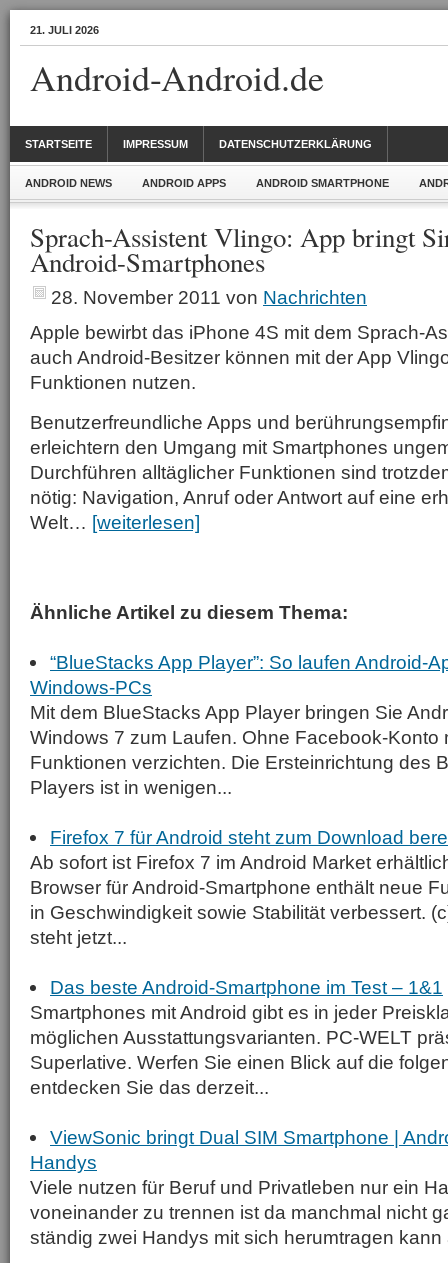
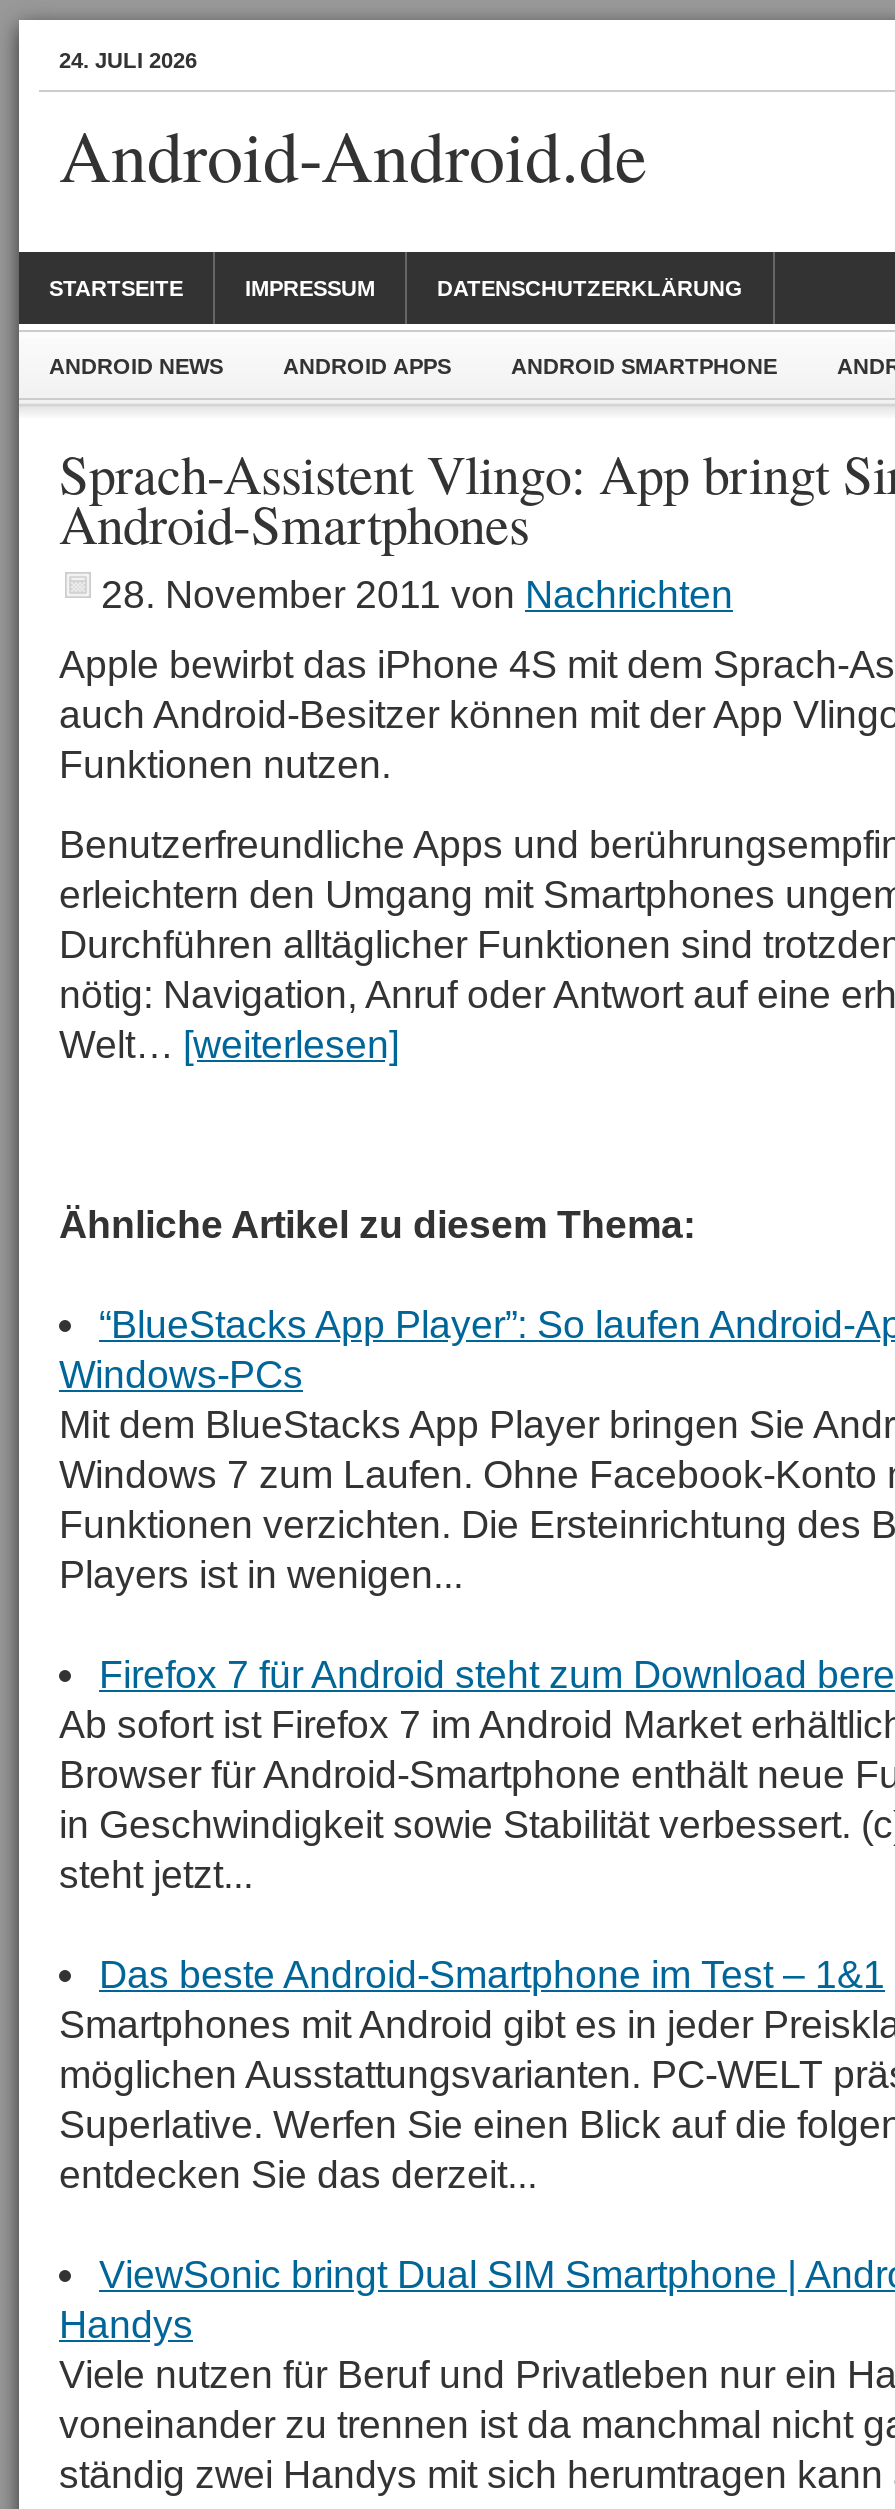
- 21. JULI 2026
+ 24. JULI 2026
